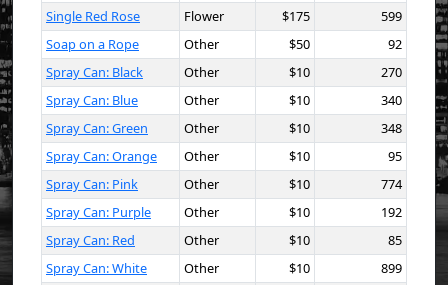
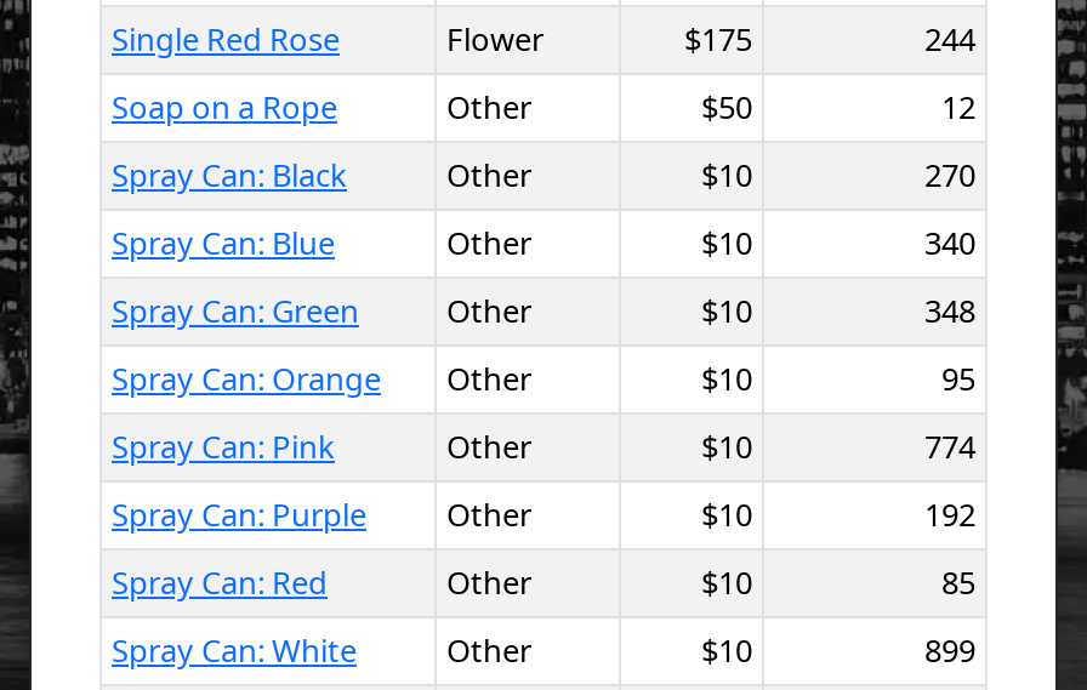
- 599
+ 244

- 92
+ 12
